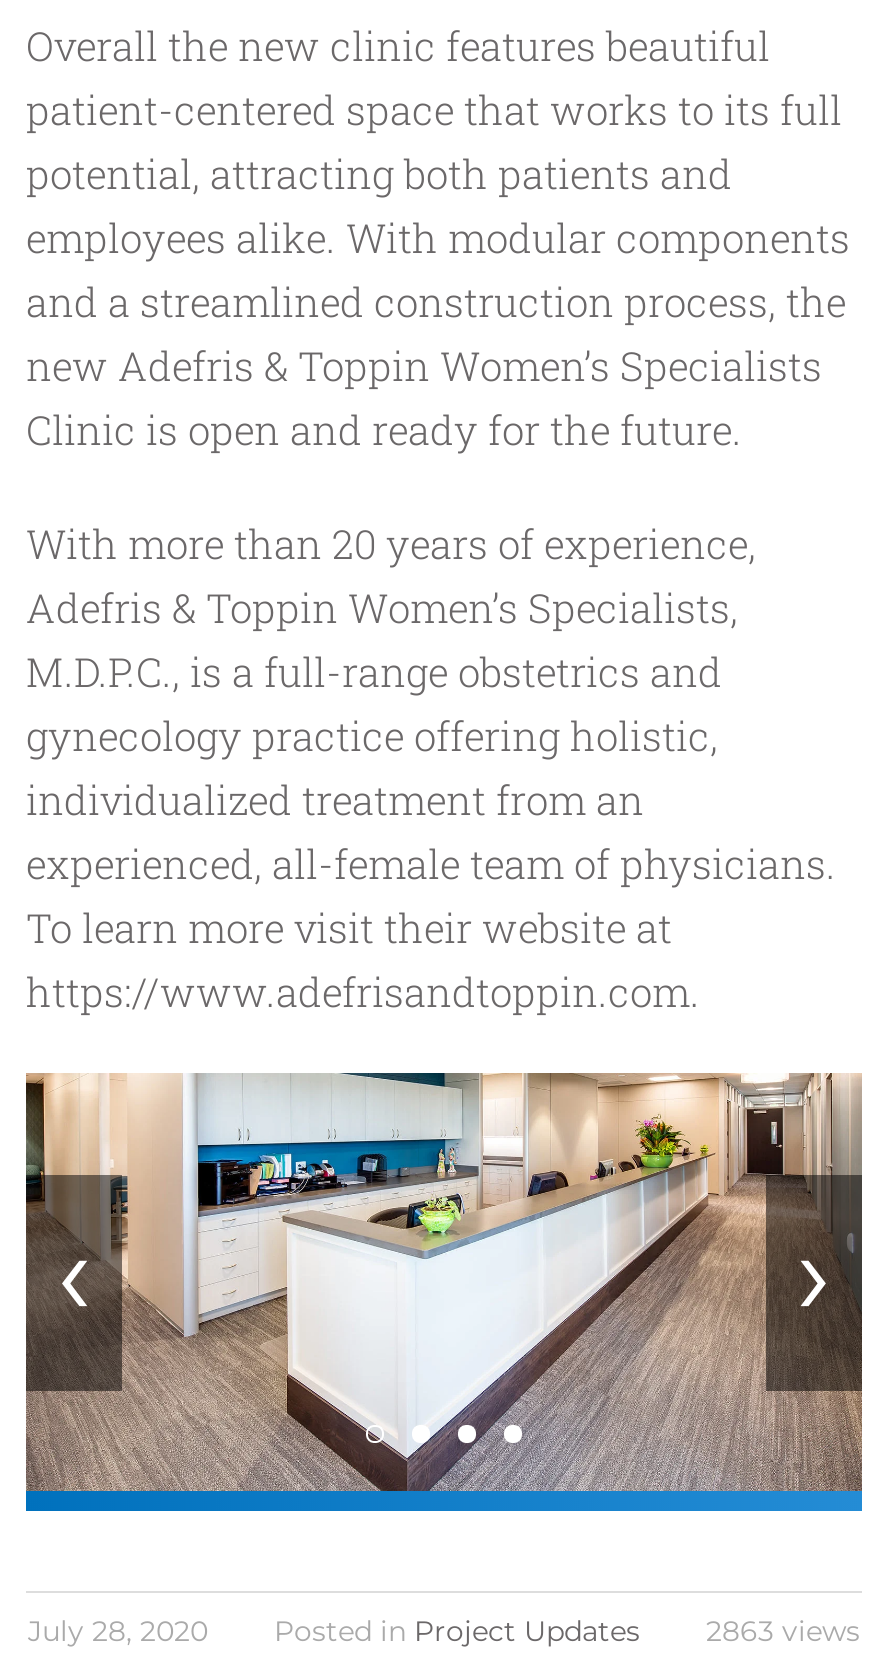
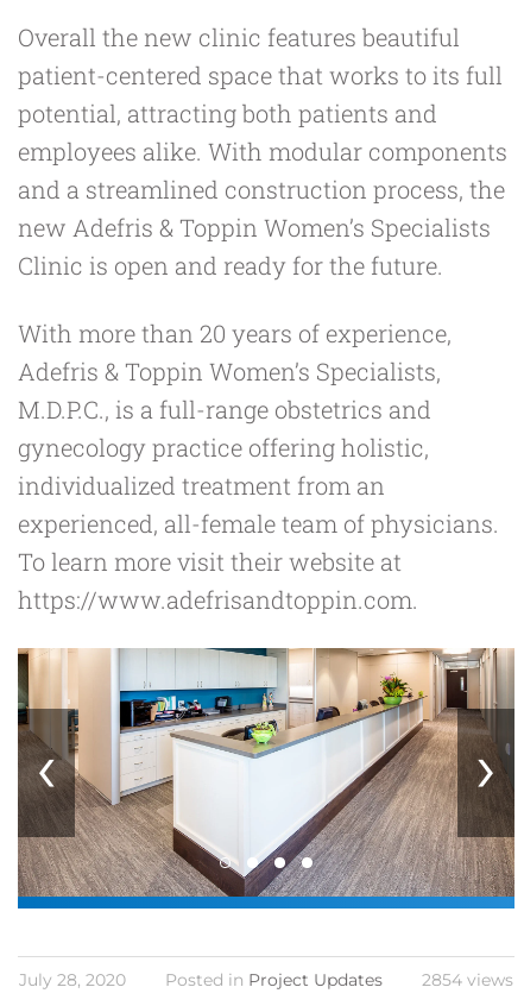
- July 28, 2020 Posted in Project Updates 2863 views
+ July 28, 2020 Posted in Project Updates 2854 views
